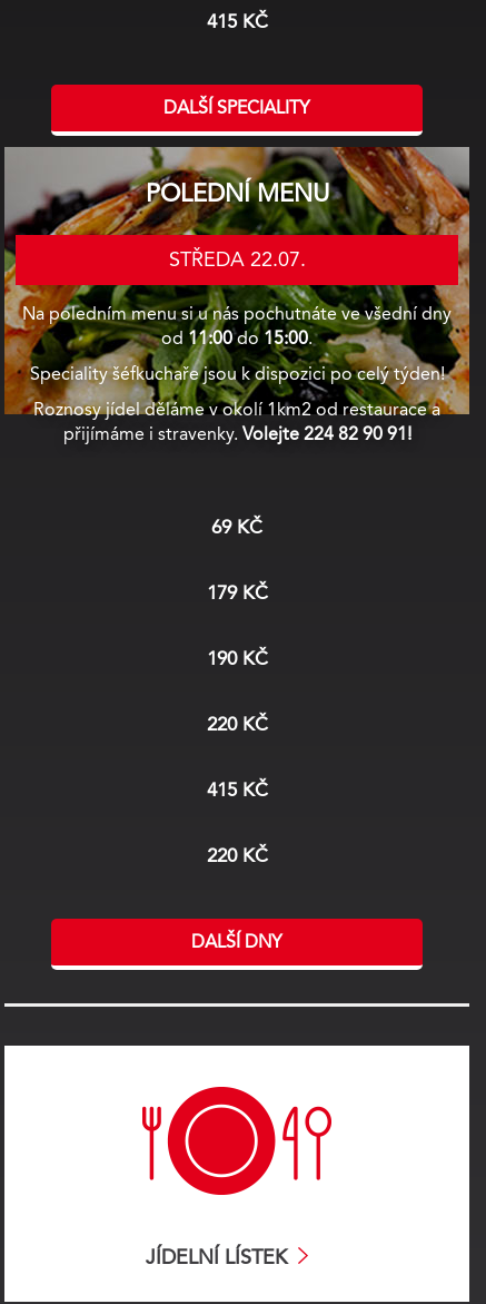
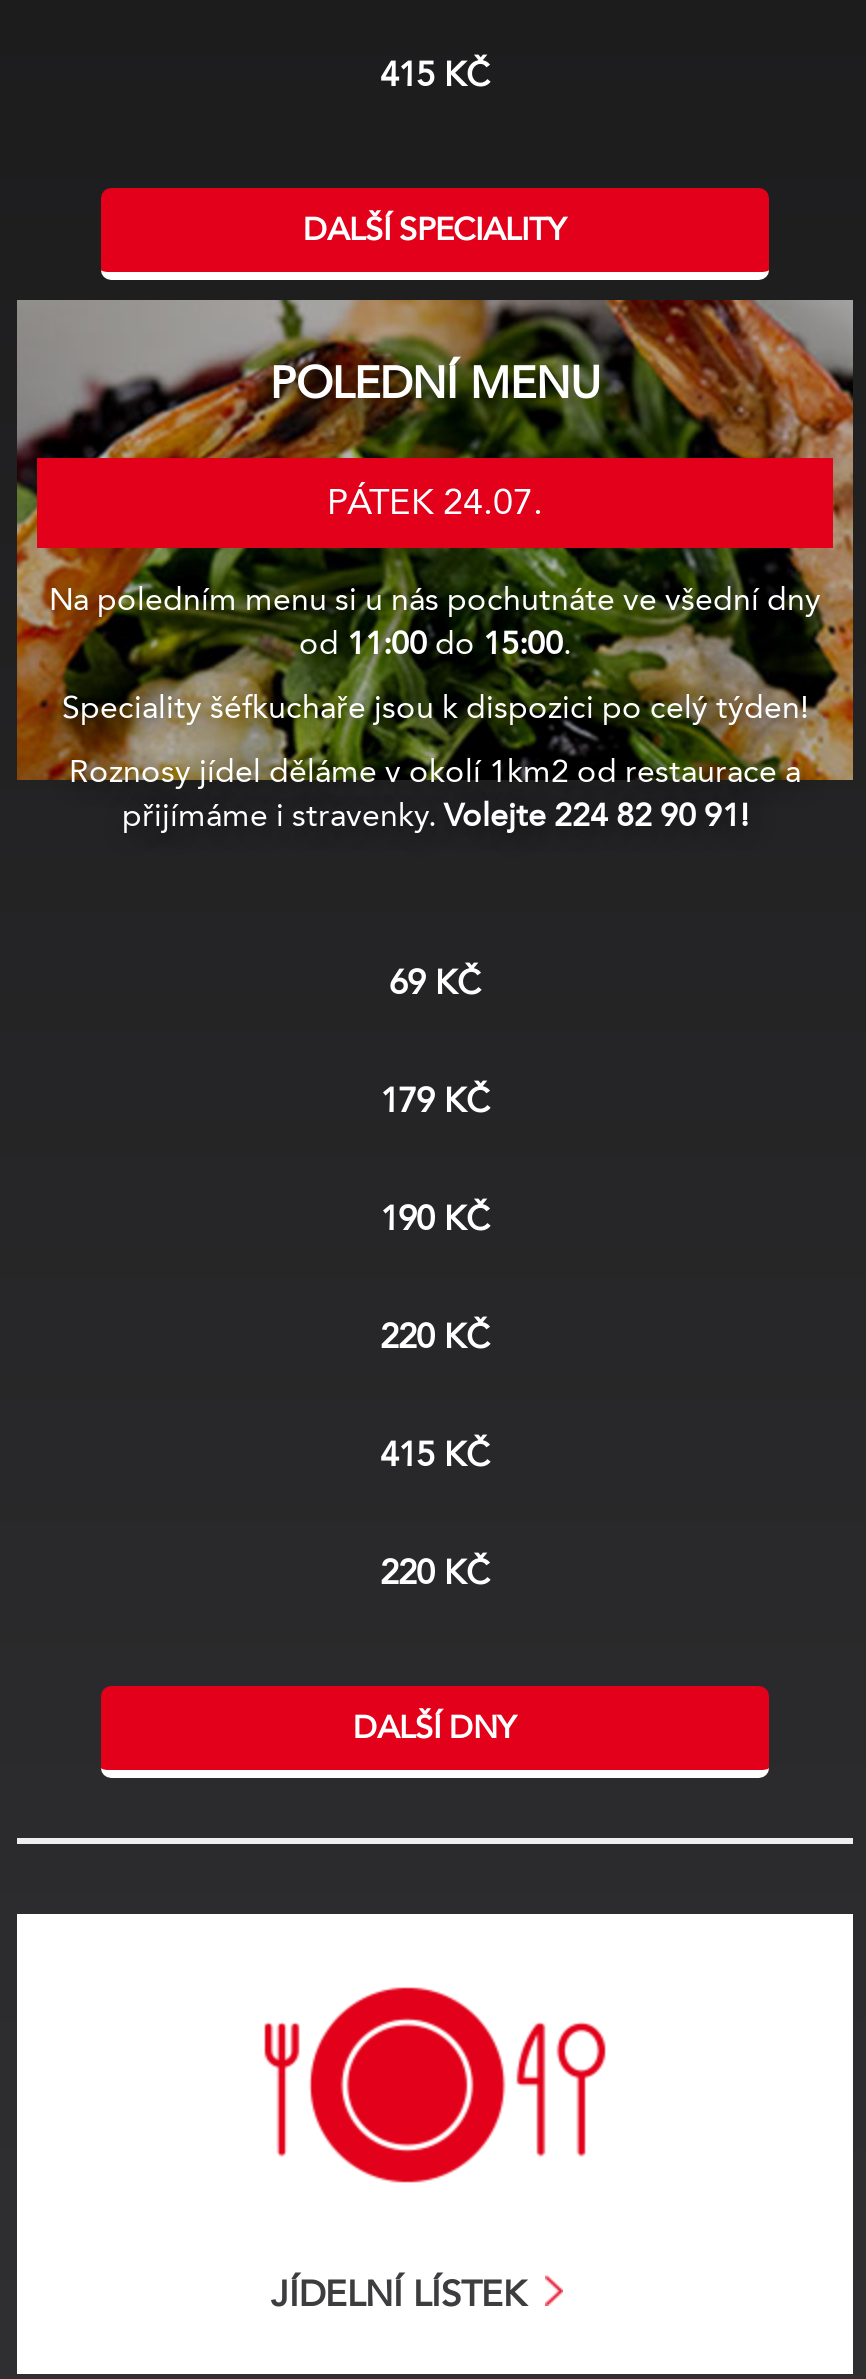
- STŘEDA 22.07.
+ PÁTEK 24.07.
